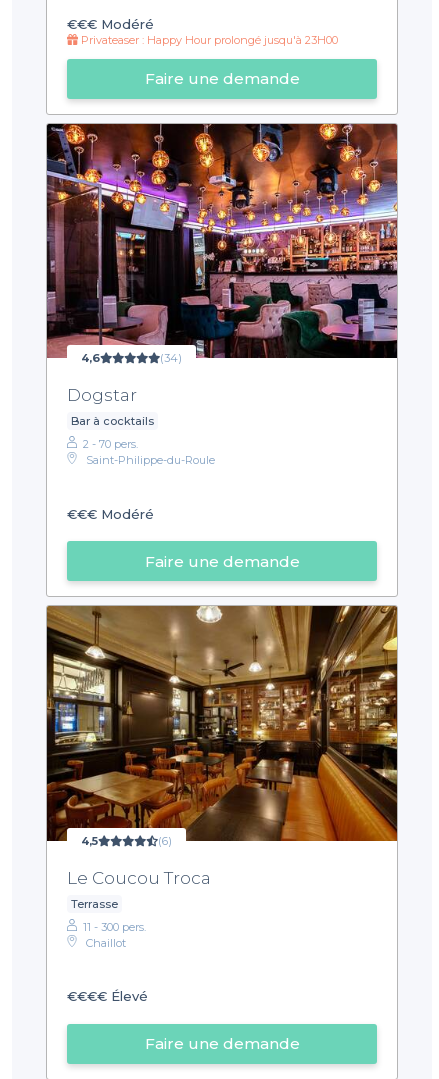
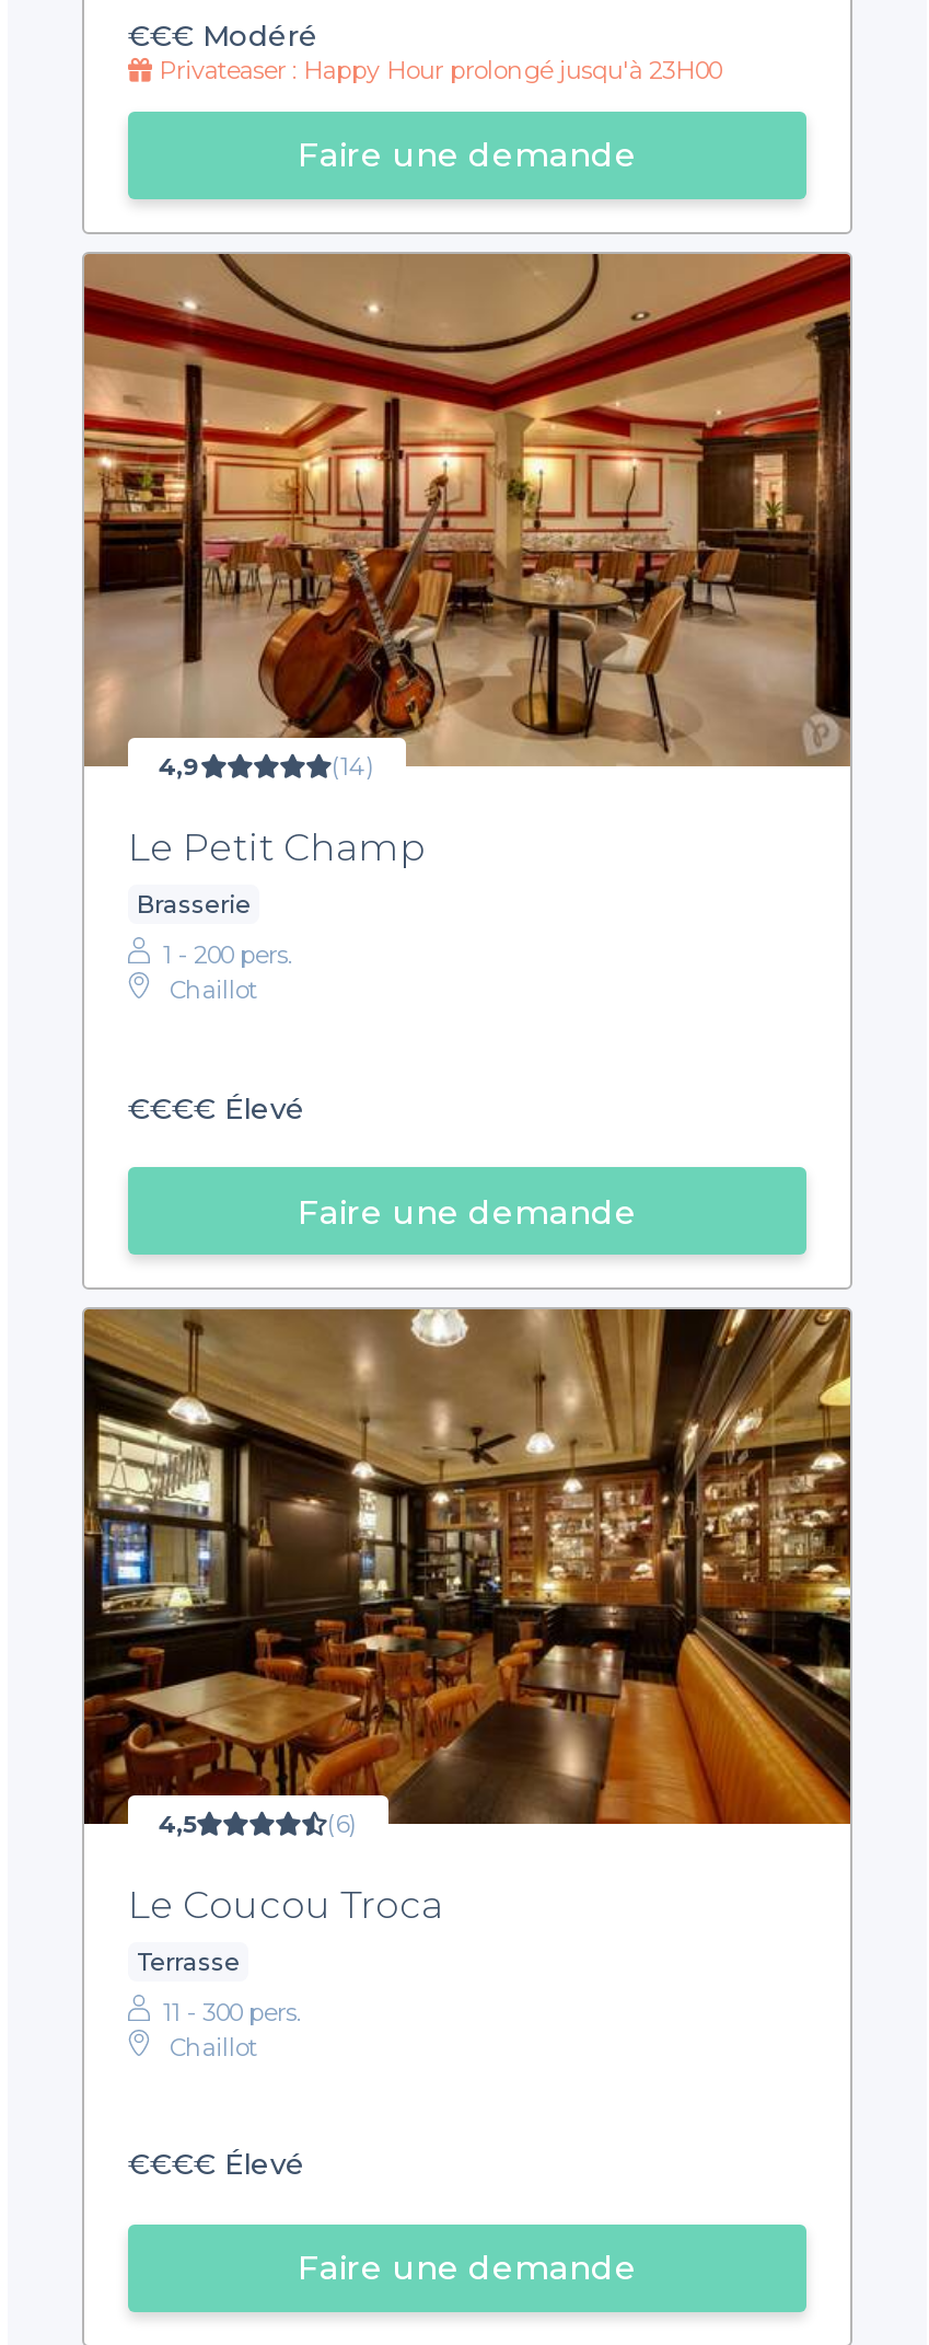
- [image]
- 4,6
- (34)
+ [image]
+ 4,9
+ (14)

- Dogstar
- Bar à cocktails
+ Le Petit Champ
+ Brasserie

- 2 - 70 pers.
- Saint-Philippe-du-Roule
+ 1 - 200 pers.
+ Chaillot

- €€€Modéré
+ €€€€Élevé
